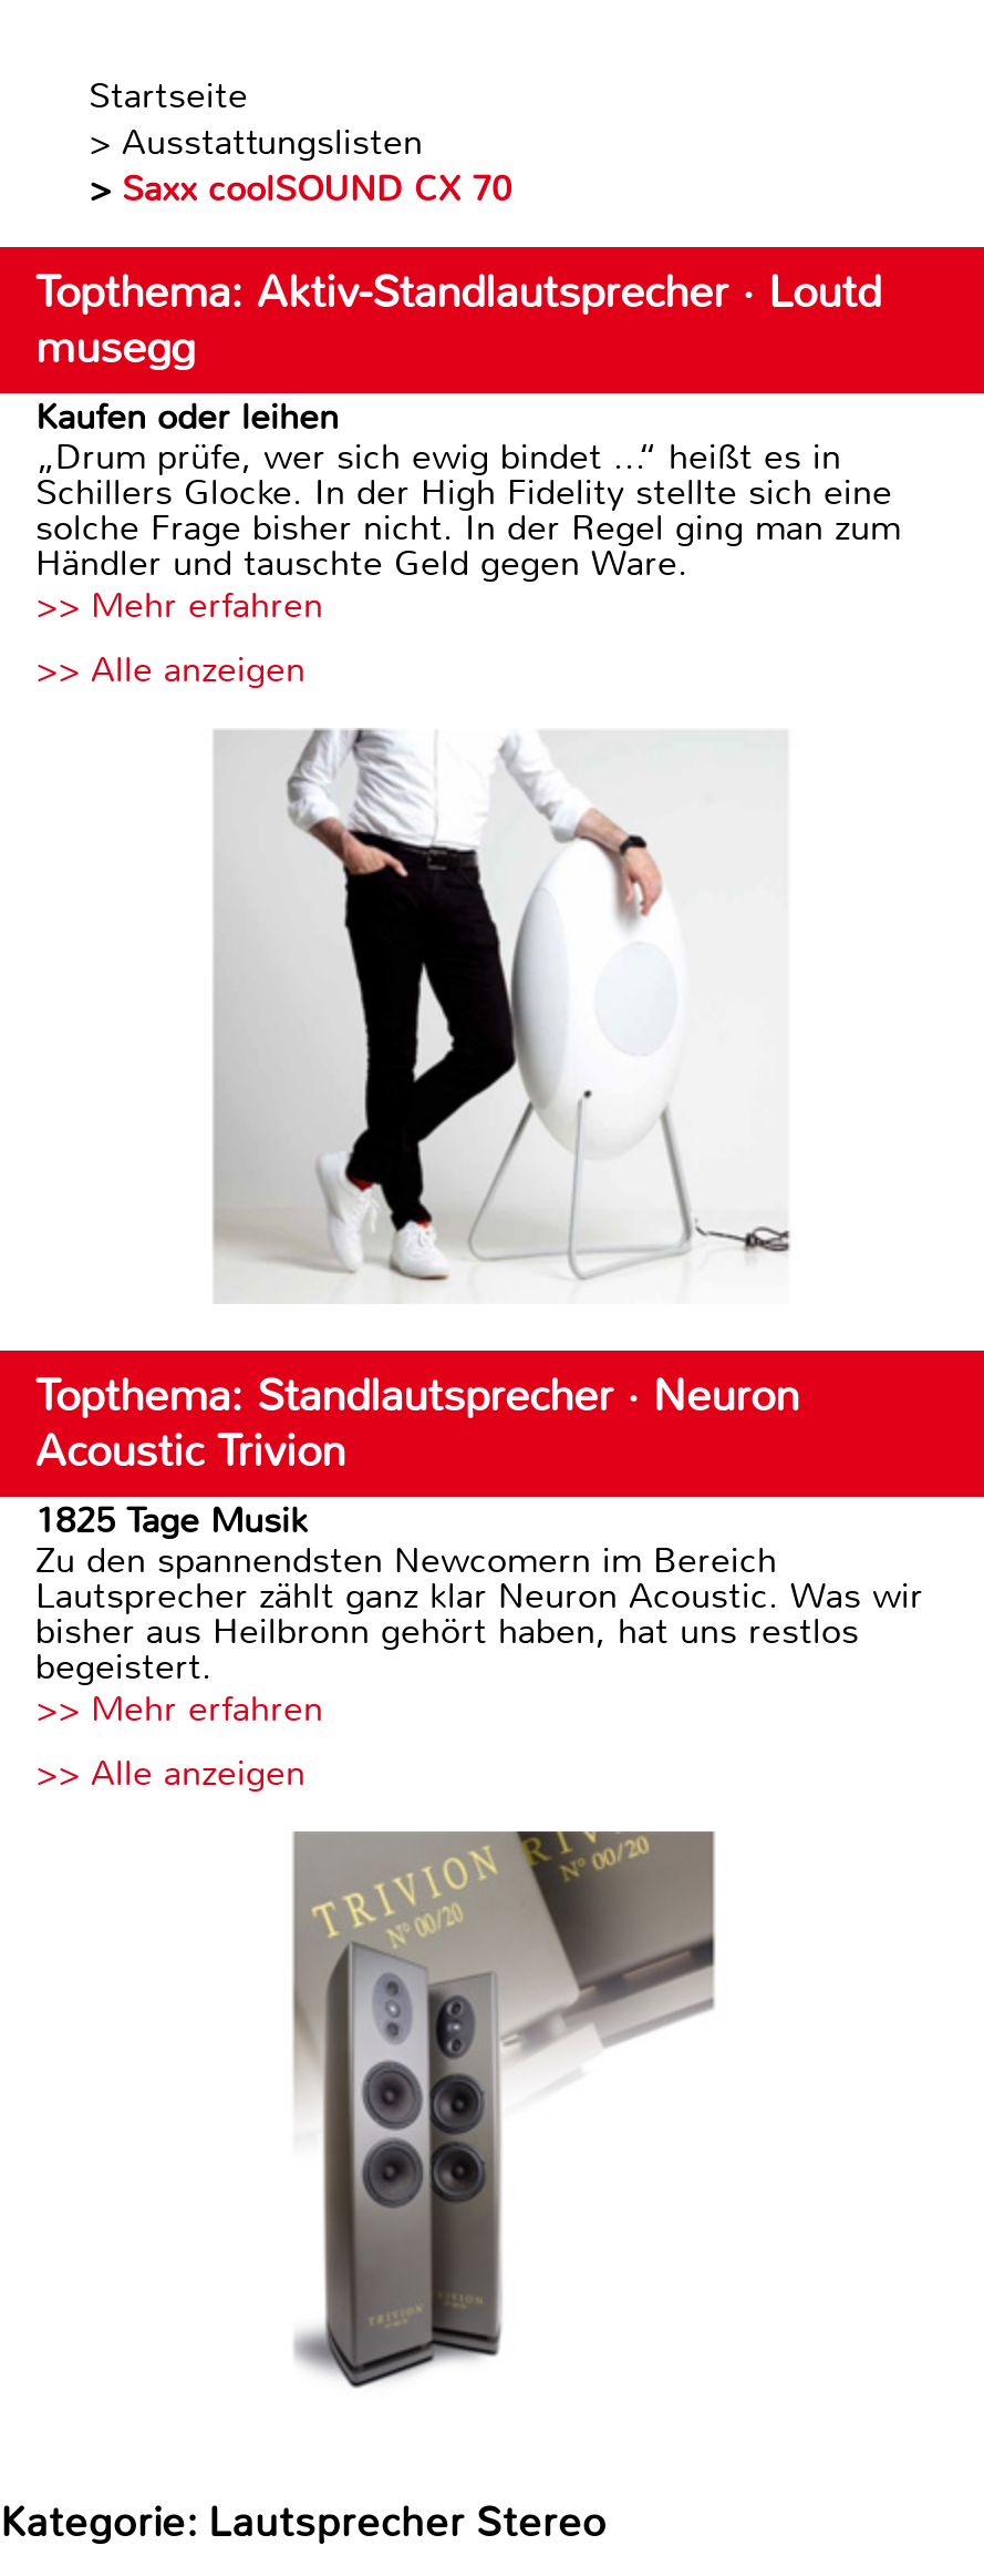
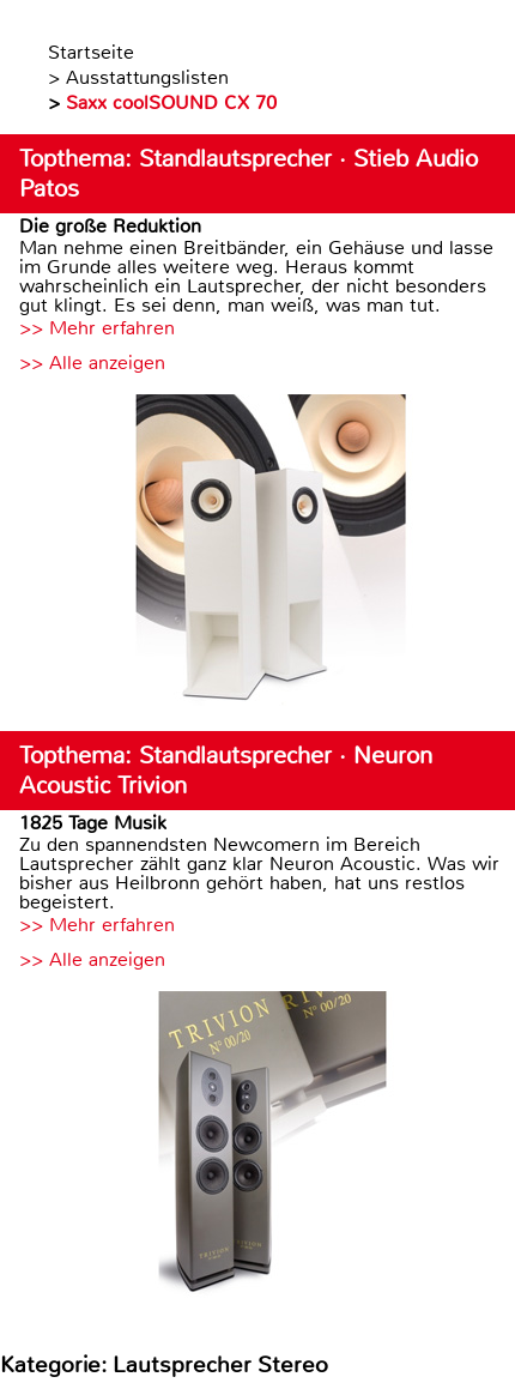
- Topthema: Aktiv-Standlautsprecher · Loutd
- musegg
- Kaufen oder leihen
- „Drum prüfe, wer sich ewig bindet ...“ heißt es in
- Schillers Glocke. In der High Fidelity stellte sich eine
- solche Frage bisher nicht. In der Regel ging man zum
- Händler und tauschte Geld gegen Ware.
+ Topthema: Standlautsprecher · Stieb Audio
+ Patos
+ Die große Reduktion
+ Man nehme einen Breitbänder, ein Gehäuse und lasse
+ im Grunde alles weitere weg. Heraus kommt
+ wahrscheinlich ein Lautsprecher, der nicht besonders
+ gut klingt. Es sei denn, man weiß, was man tut.

- [image]
+ [image]
